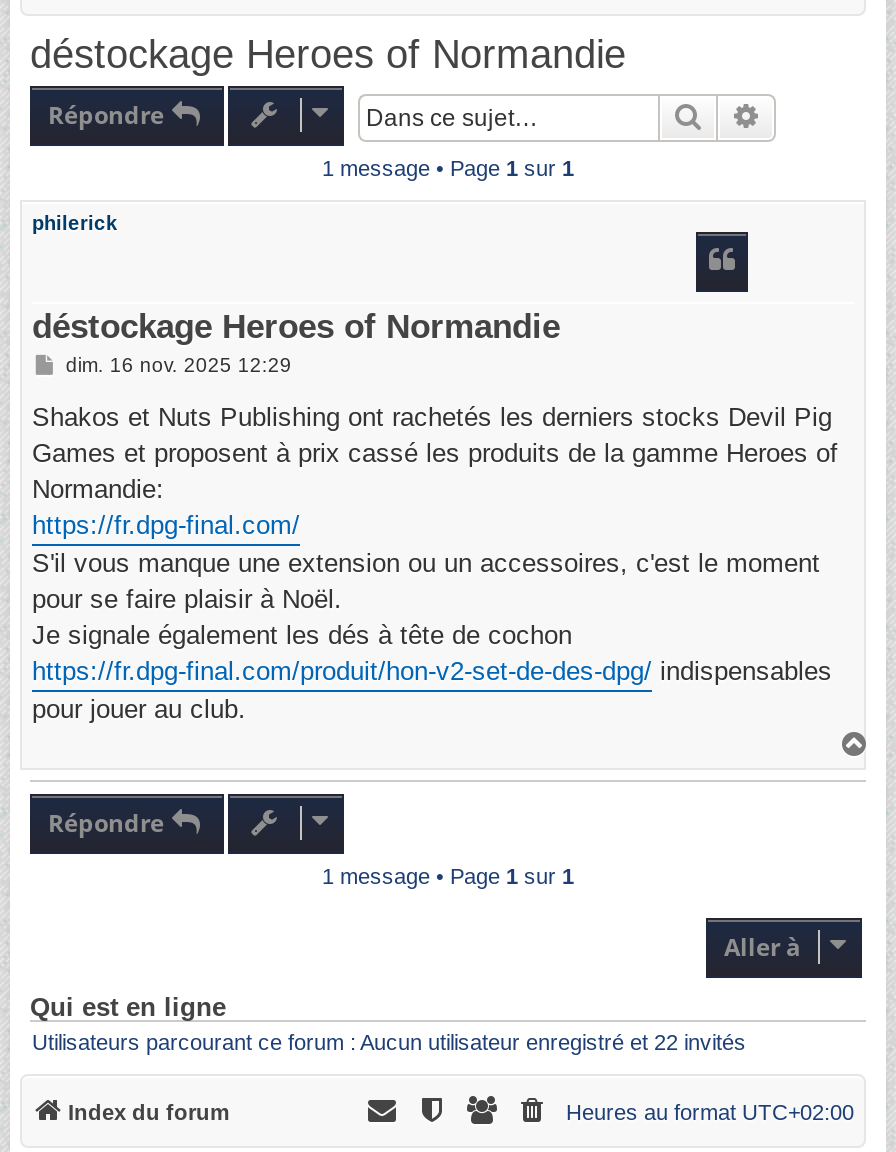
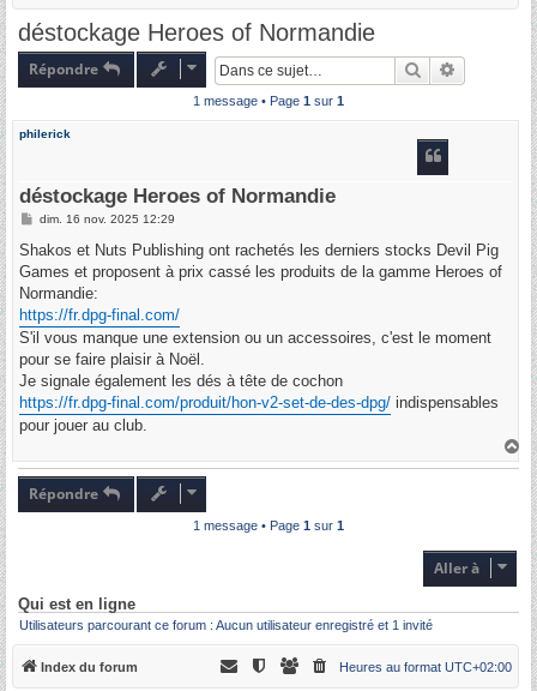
- Utilisateurs parcourant ce forum : Aucun utilisateur enregistré et 22 invités
+ Utilisateurs parcourant ce forum : Aucun utilisateur enregistré et 1 invité
